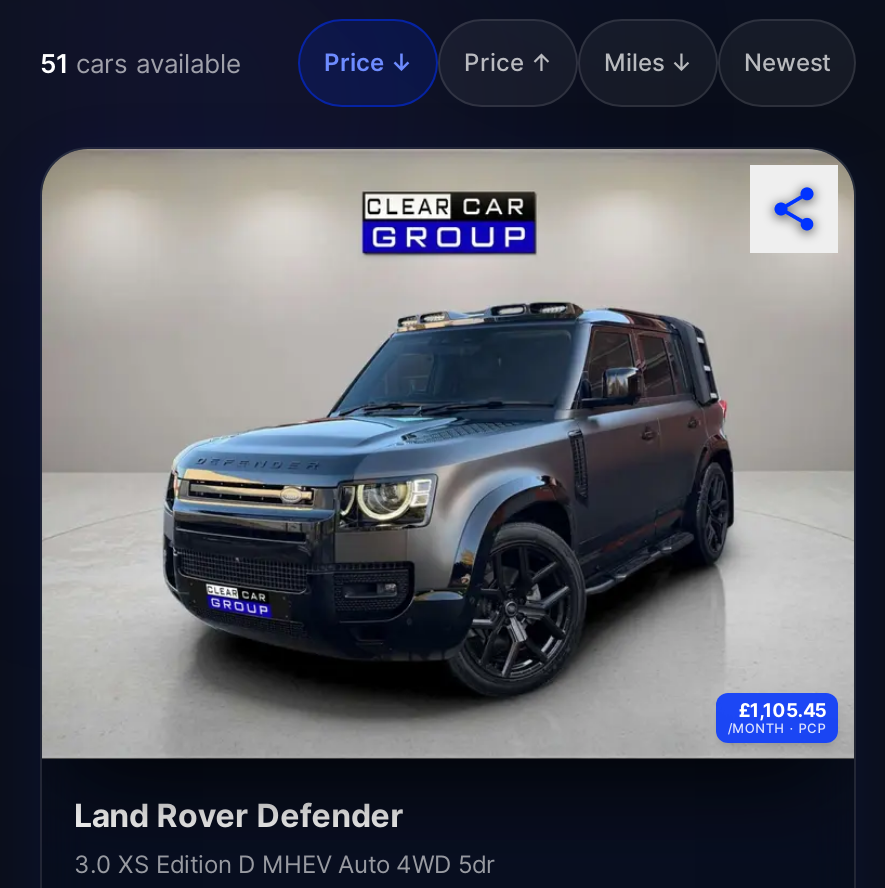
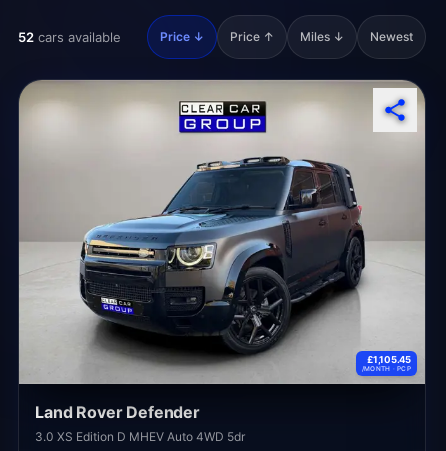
- 51 cars available
+ 52 cars available
